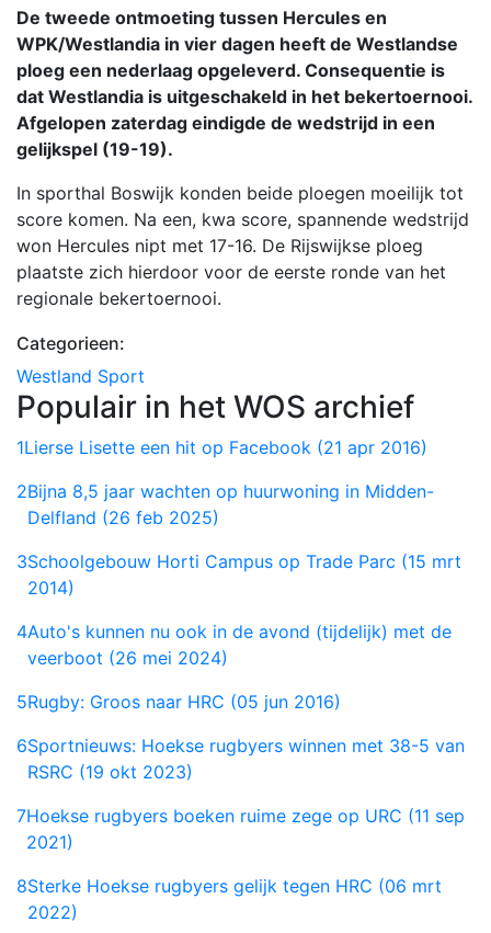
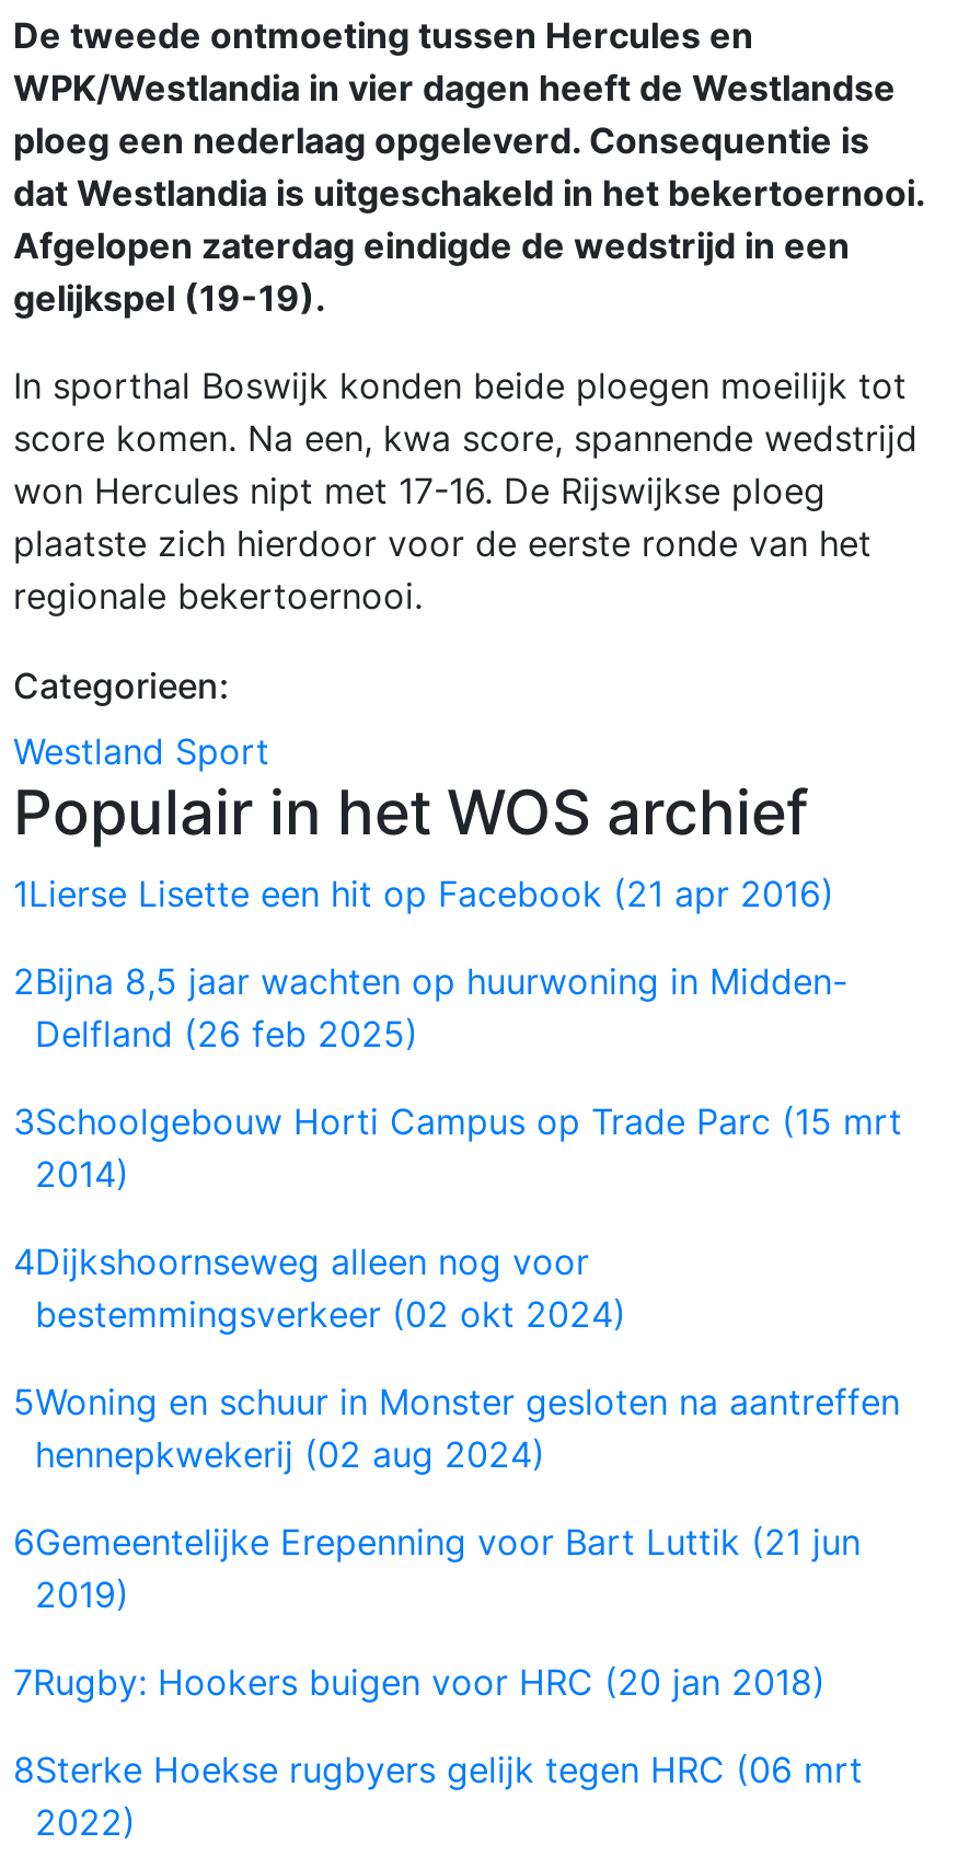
- 4Auto's kunnen nu ook in de avond (tijdelijk) met de
- veerboot (26 mei 2024)
+ 4Dijkshoornseweg alleen nog voor
+ bestemmingsverkeer (02 okt 2024)

- 5Rugby: Groos naar HRC (05 jun 2016)
+ 5Woning en schuur in Monster gesloten na aantreffen
+ hennepkwekerij (02 aug 2024)

- 6Sportnieuws: Hoekse rugbyers winnen met 38-5 van
- RSRC (19 okt 2023)
+ 6Gemeentelijke Erepenning voor Bart Luttik (21 jun
+ 2019)

- 7Hoekse rugbyers boeken ruime zege op URC (11 sep
- 2021)
+ 7Rugby: Hookers buigen voor HRC (20 jan 2018)
